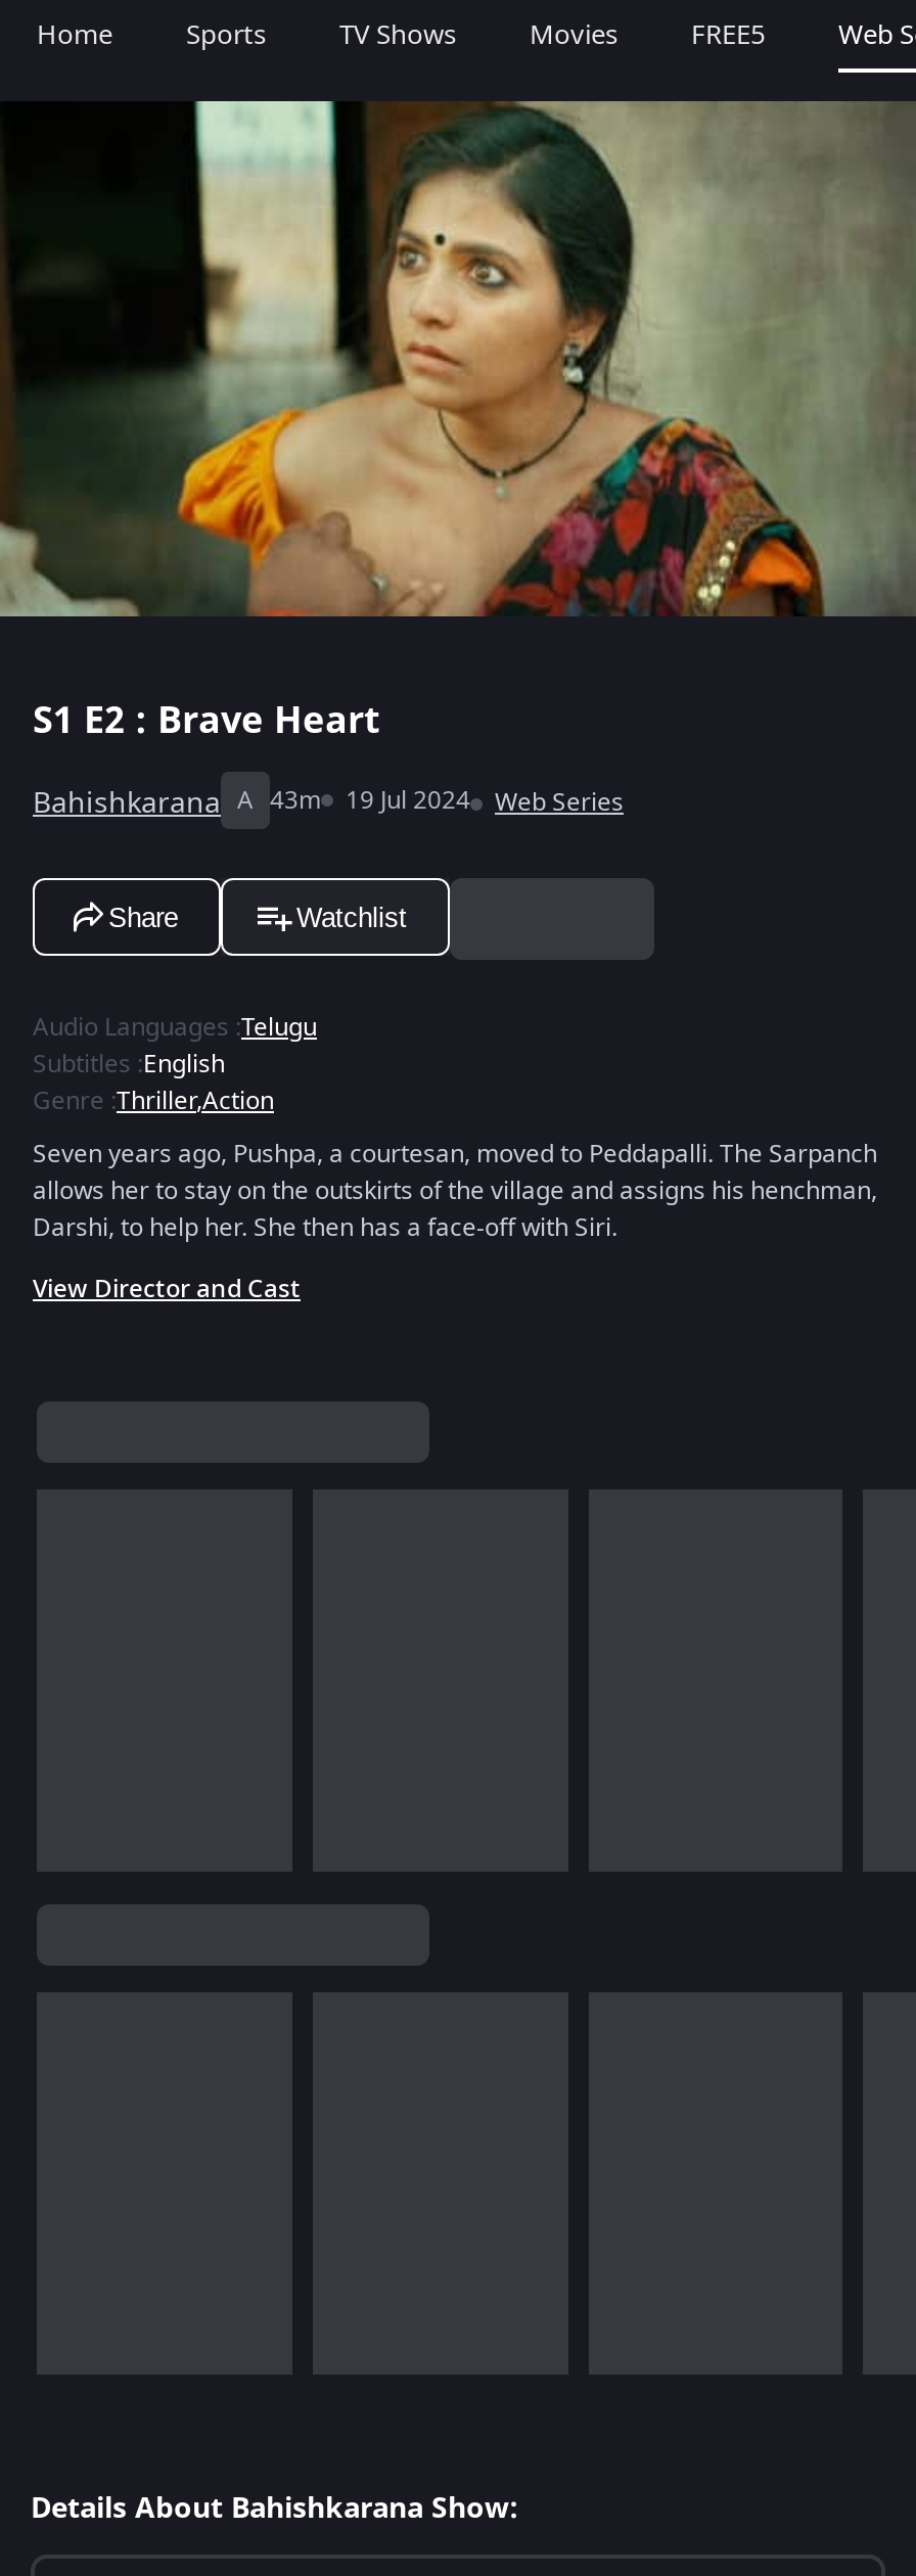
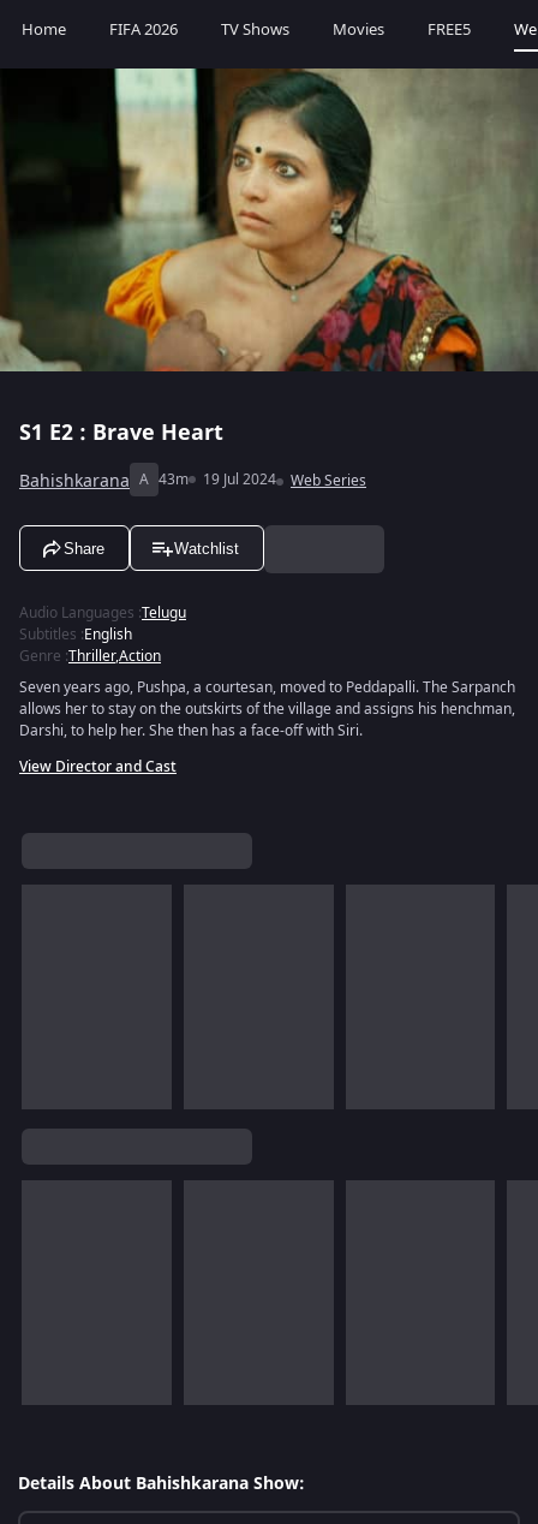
- Sports
+ FIFA 2026
